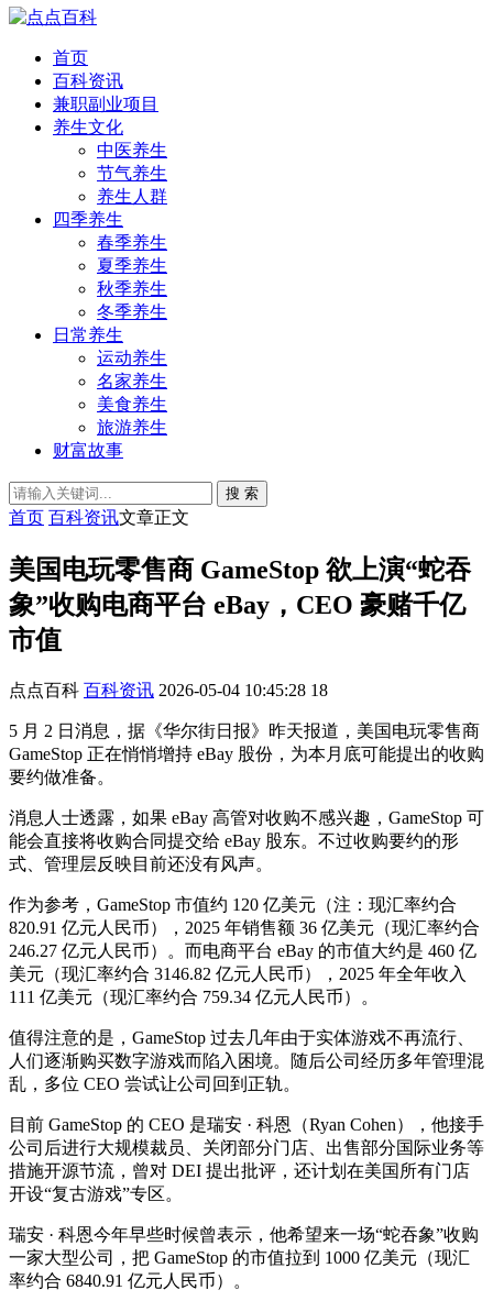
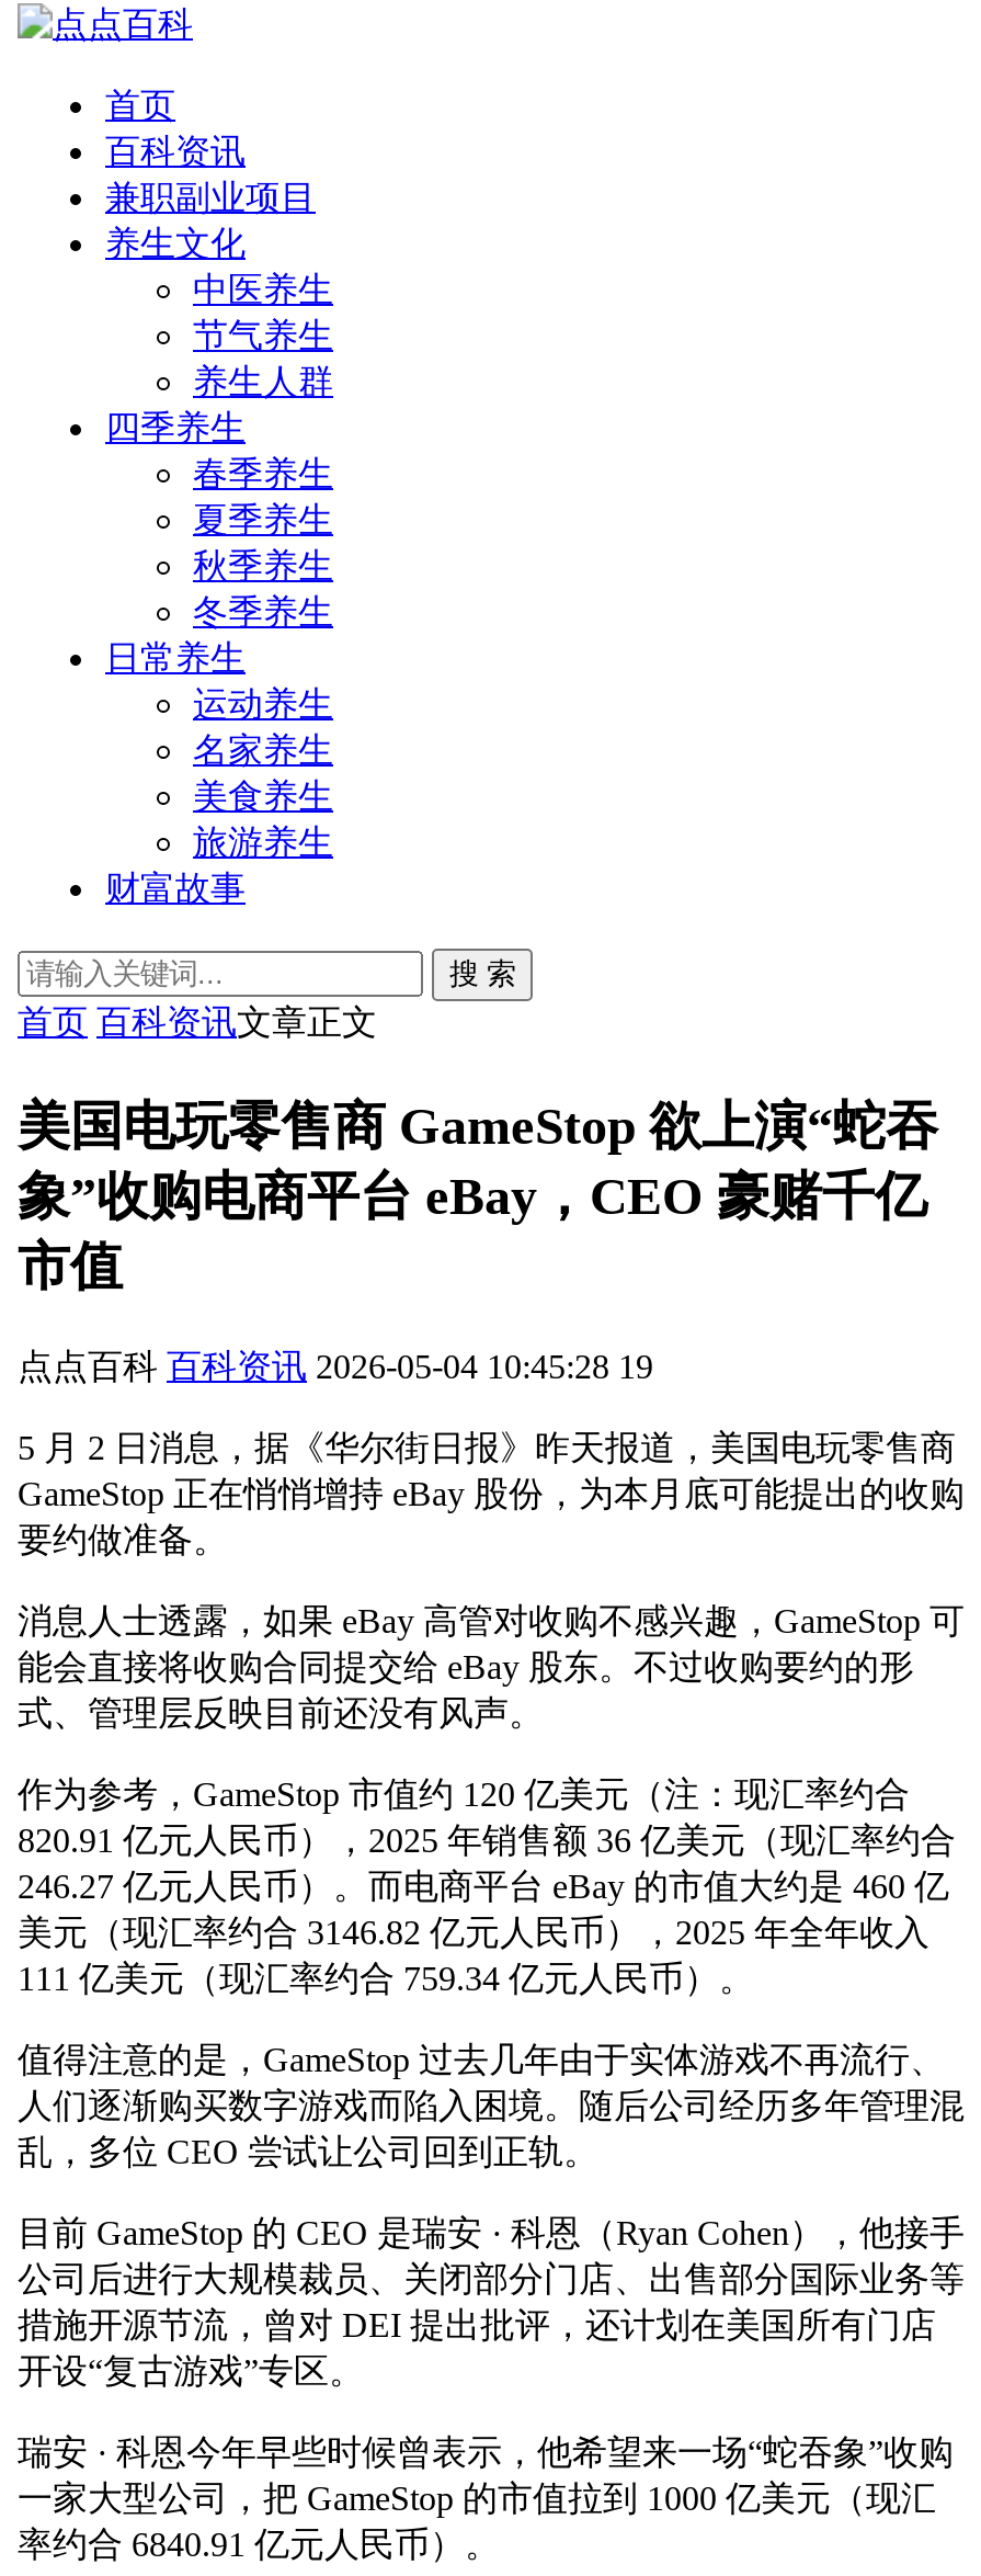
- 点点百科 百科资讯 2026-05-04 10:45:28 18
+ 点点百科 百科资讯 2026-05-04 10:45:28 19
